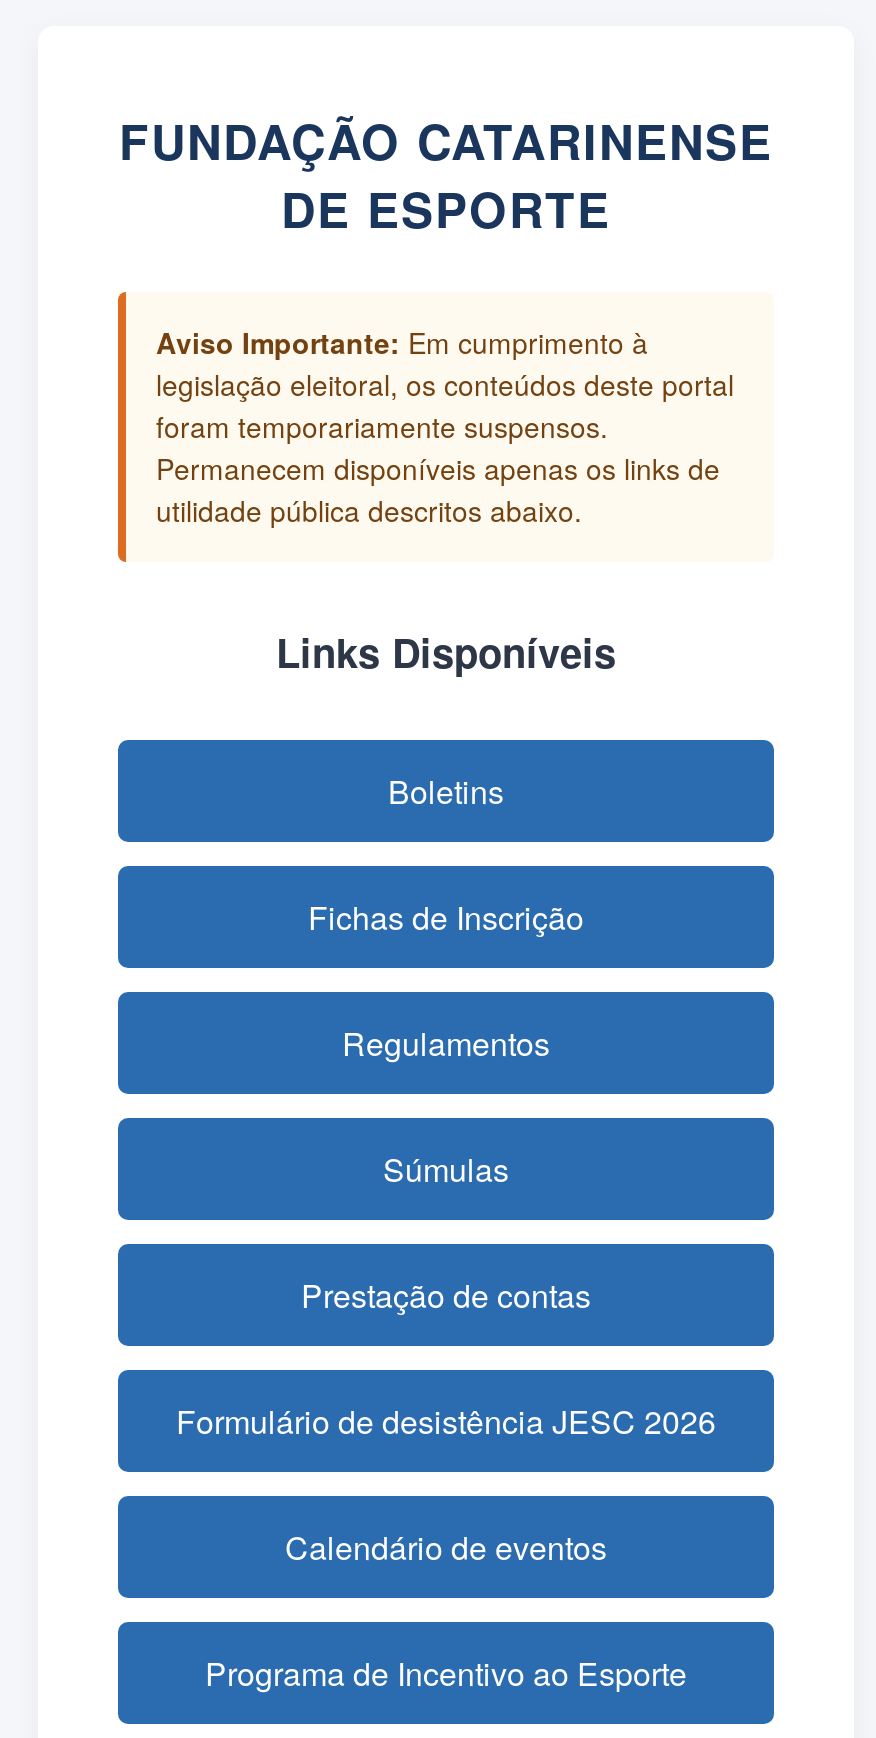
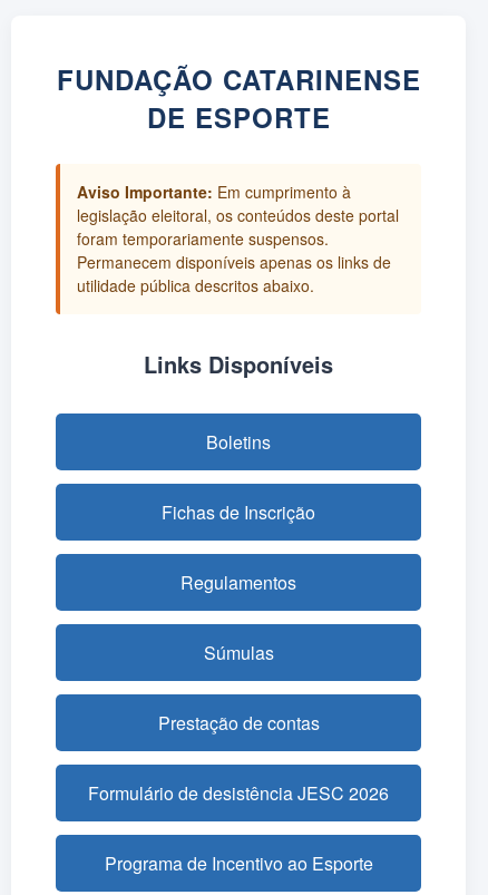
- Calendário de eventos
